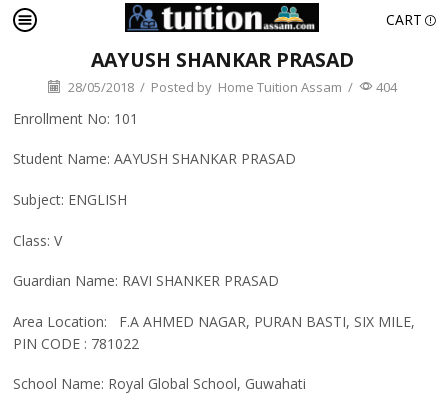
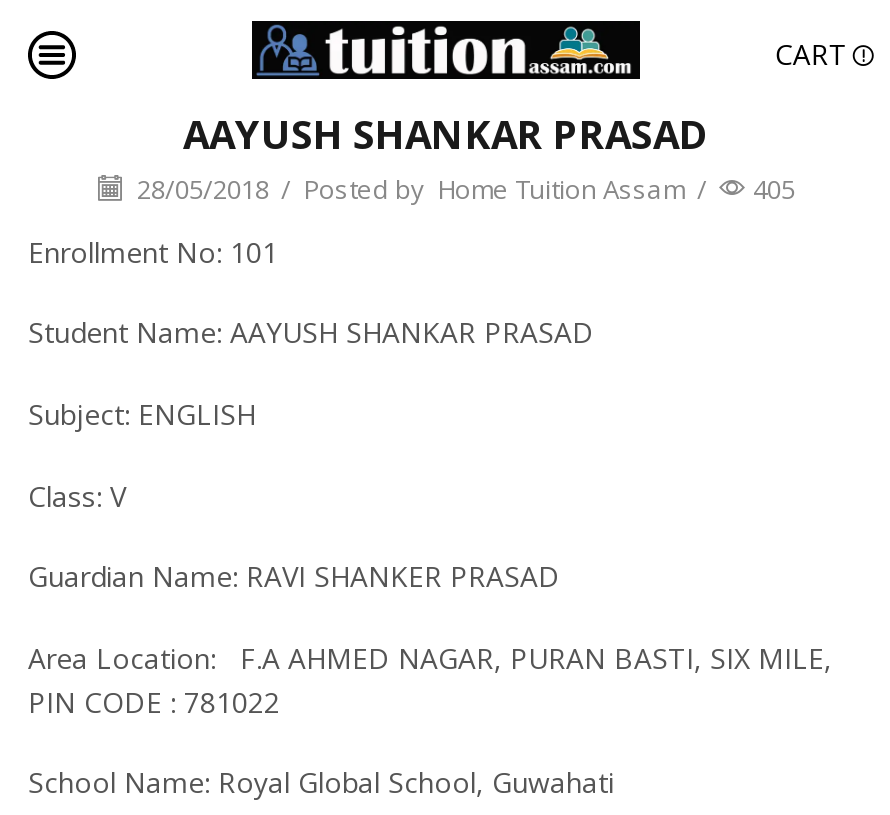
- 28/05/2018 / Posted by Home Tuition Assam / 404
+ 28/05/2018 / Posted by Home Tuition Assam / 405
